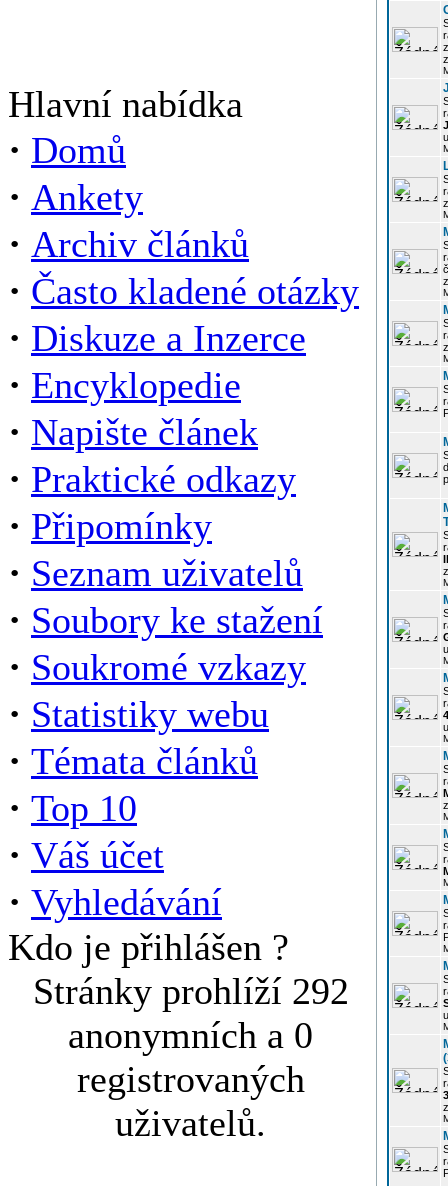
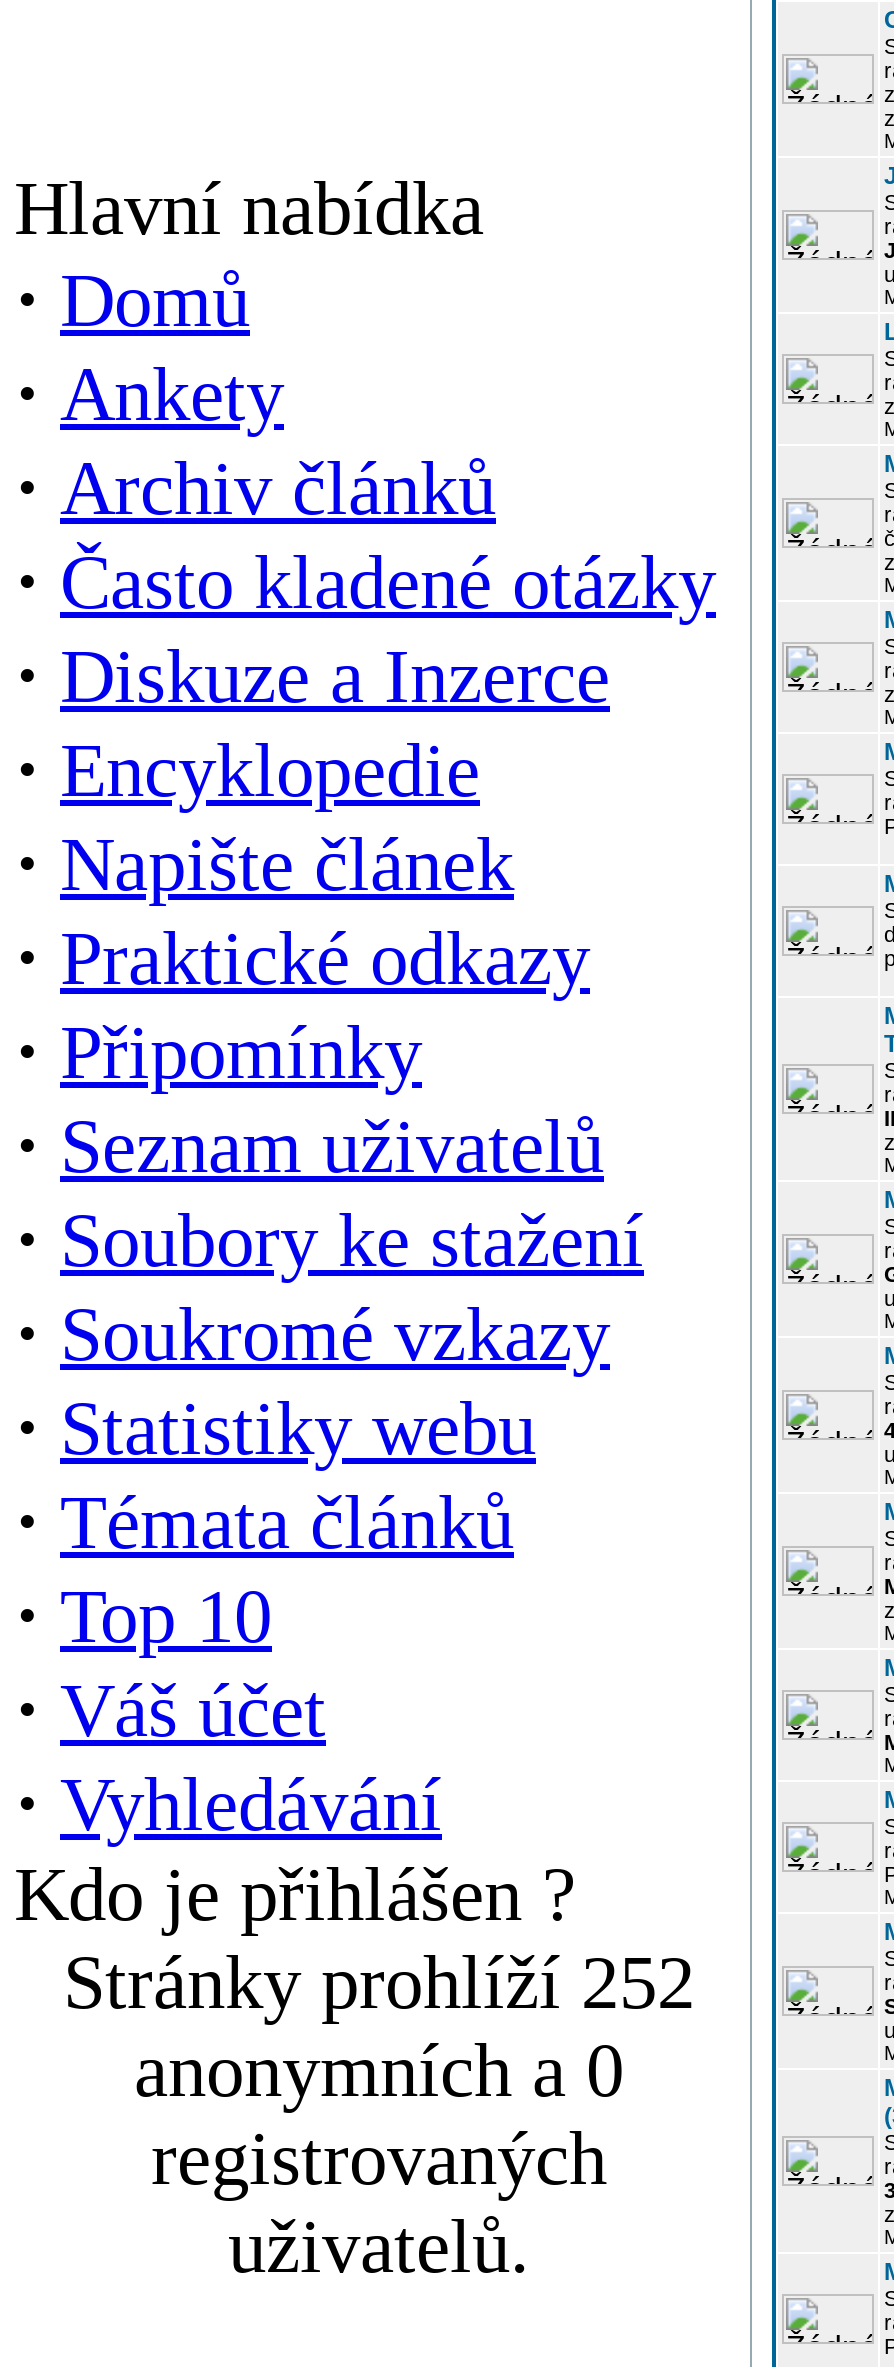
- Stránky prohlíží 292
+ Stránky prohlíží 252
